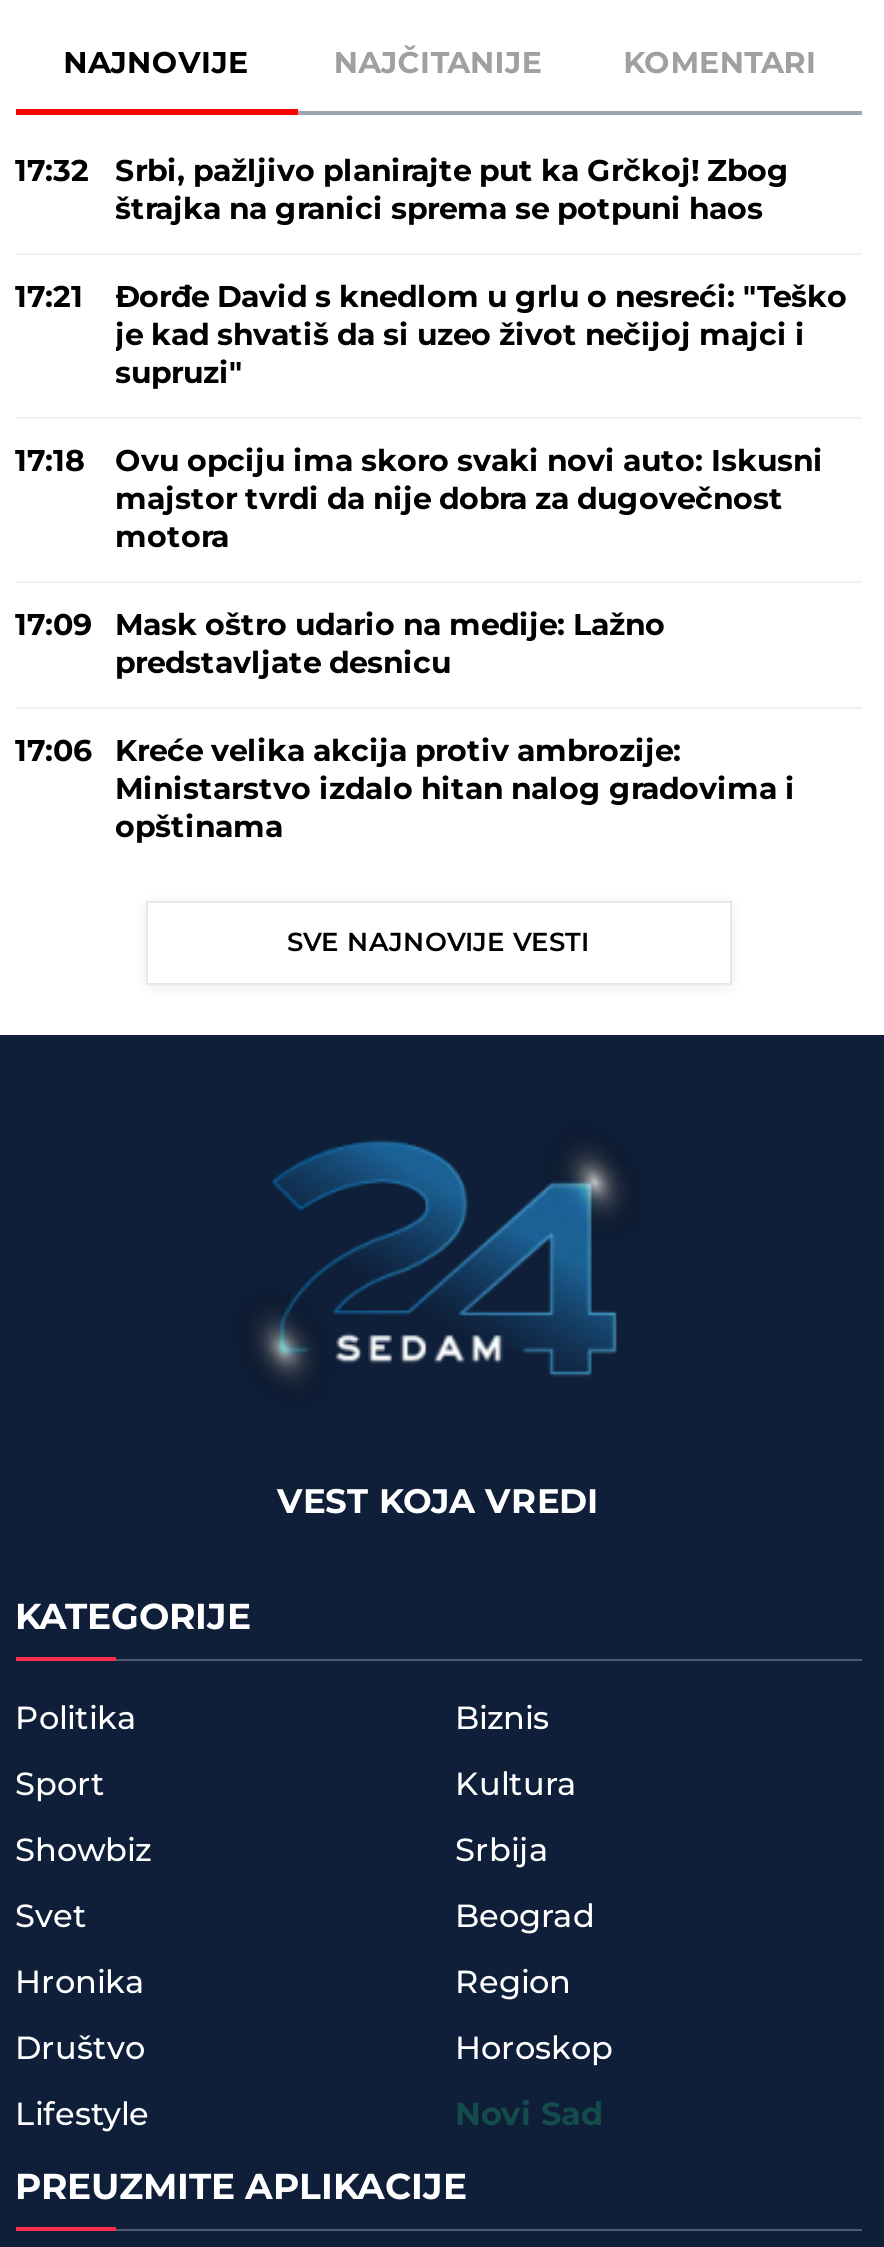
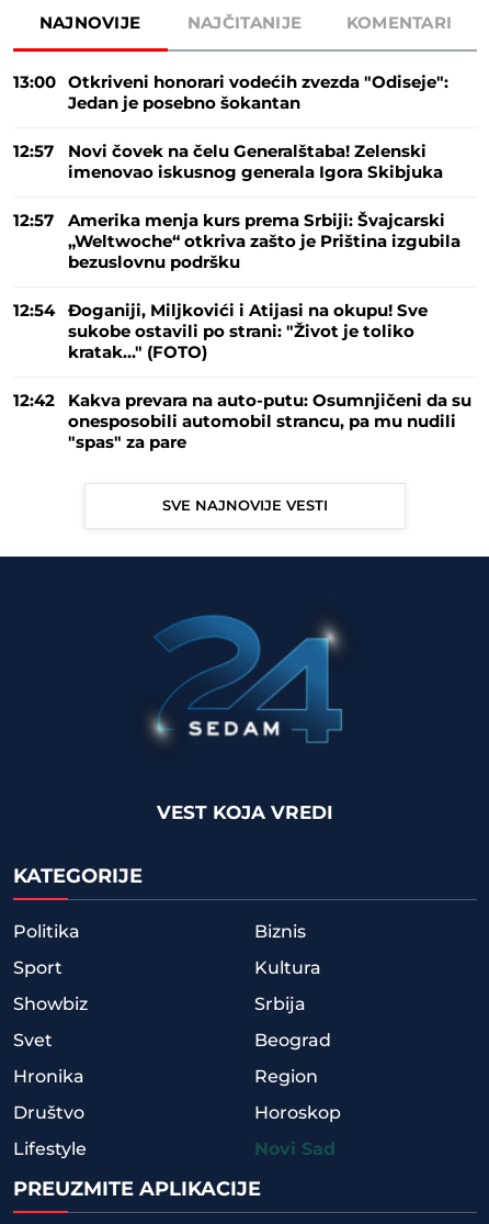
- 17:32
+ 13:00

- Srbi, pažljivo planirajte put ka Grčkoj! Zbog
- štrajka na granici sprema se potpuni haos
+ Otkriveni honorari vodećih zvezda "Odiseje":
+ Jedan je posebno šokantan

- 17:21
+ 12:57

- Đorđe David s knedlom u grlu o nesreći: "Teško
- je kad shvatiš da si uzeo život nečijoj majci i
- supruzi"
+ Novi čovek na čelu Generalštaba! Zelenski
+ imenovao iskusnog generala Igora Skibjuka

- 17:18
+ 12:57

- Ovu opciju ima skoro svaki novi auto: Iskusni
- majstor tvrdi da nije dobra za dugovečnost
- motora
+ Amerika menja kurs prema Srbiji: Švajcarski
+ „Weltwoche“ otkriva zašto je Priština izgubila
+ bezuslovnu podršku

- 17:09
+ 12:54

- Mask oštro udario na medije: Lažno
- predstavljate desnicu
+ Đoganiji, Miljkovići i Atijasi na okupu! Sve
+ sukobe ostavili po strani: "Život je toliko
+ kratak..." (FOTO)

- 17:06
+ 12:42

- Kreće velika akcija protiv ambrozije:
- Ministarstvo izdalo hitan nalog gradovima i
- opštinama
+ Kakva prevara na auto-putu: Osumnjičeni da su
+ onesposobili automobil strancu, pa mu nudili
+ "spas" za pare
